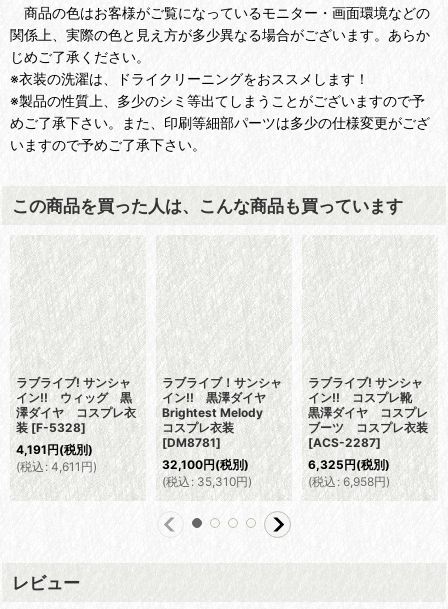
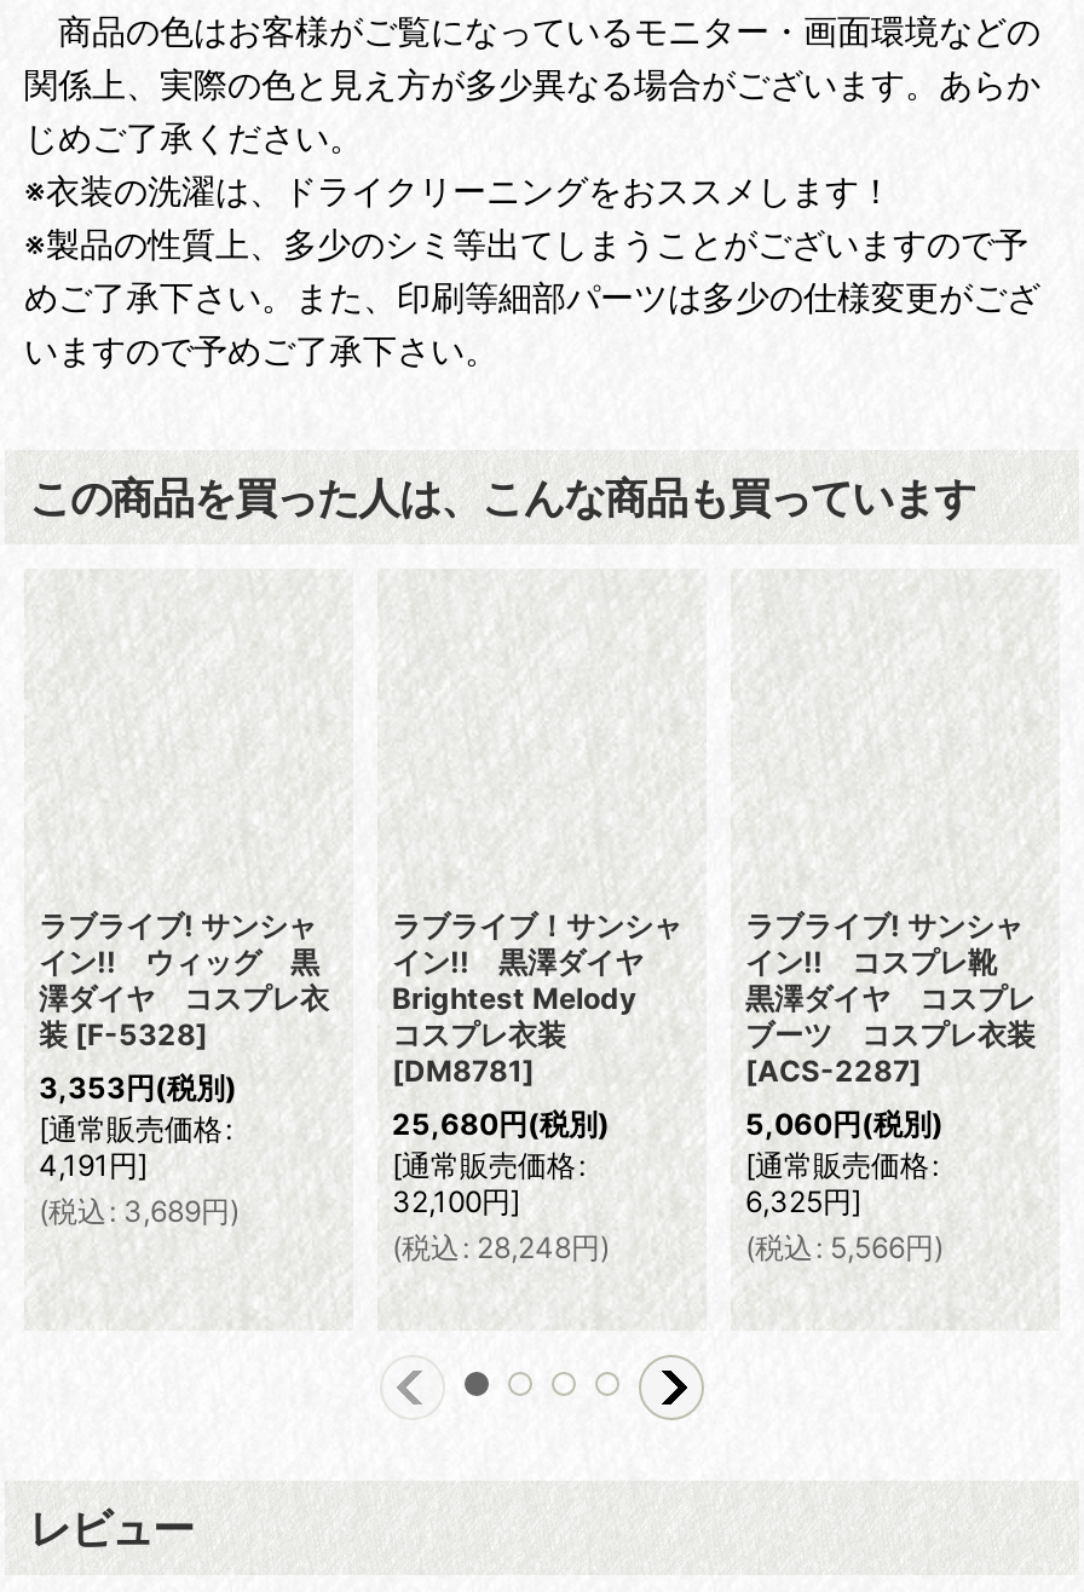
- 4,191円(税別)
- (税込: 4,611円)
+ 3,353円(税別)
+ [通常販売価格:
+ 4,191円]
+ (税込: 3,689円)

- 32,100円(税別)
- (税込: 35,310円)
+ 25,680円(税別)
+ [通常販売価格:
+ 32,100円]
+ (税込: 28,248円)

- 6,325円(税別)
- (税込: 6,958円)
+ 5,060円(税別)
+ [通常販売価格:
+ 6,325円]
+ (税込: 5,566円)
